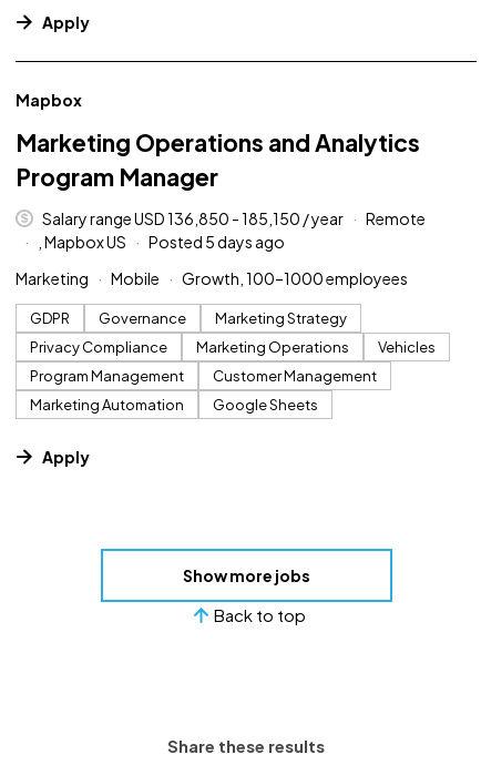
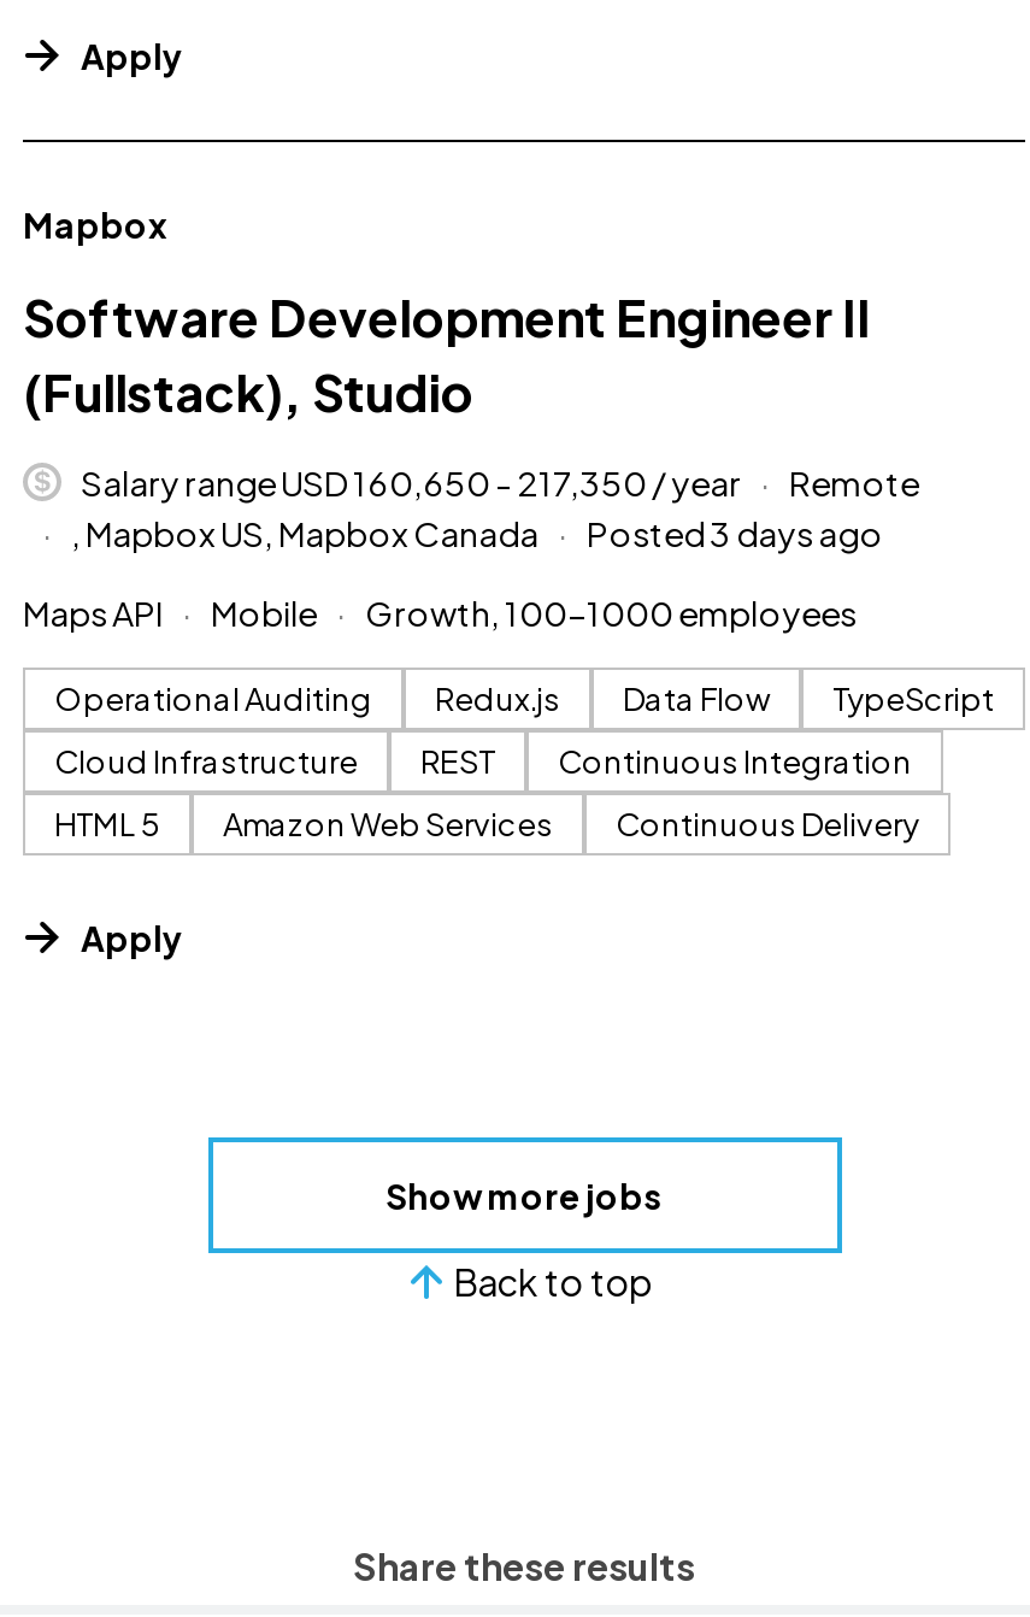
- Marketing Operations and Analytics
- Program Manager
+ Software Development Engineer II
+ (Fullstack), Studio

- Salary range USD 136,850 - 185,150 / year
+ Salary range USD 160,650 - 217,350 / year

- , Mapbox US
- Posted 5 days ago
+ , Mapbox US, Mapbox Canada
+ Posted 3 days ago

- Marketing
+ Maps API

- GDPR
- Governance
- Marketing Strategy
- Privacy Compliance
- Marketing Operations
- Vehicles
- Program Management
- Customer Management
- Marketing Automation
- Google Sheets
+ Operational Auditing
+ Redux.js
+ Data Flow
+ TypeScript
+ Cloud Infrastructure
+ REST
+ Continuous Integration
+ HTML 5
+ Amazon Web Services
+ Continuous Delivery
